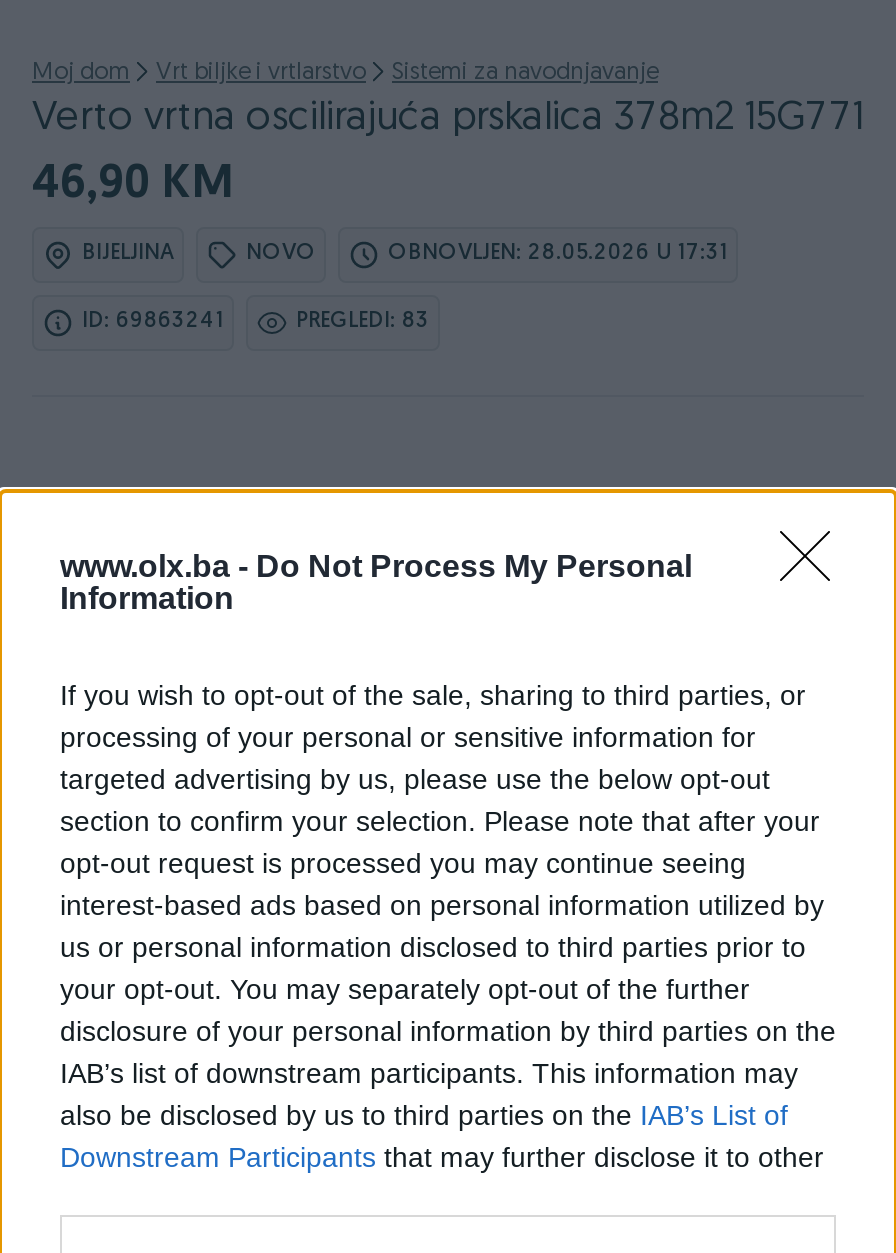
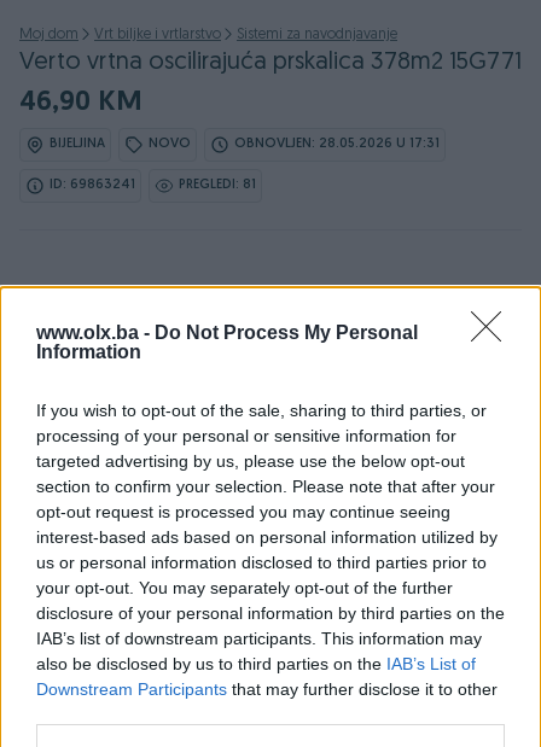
- PREGLEDI: 83
+ PREGLEDI: 81
